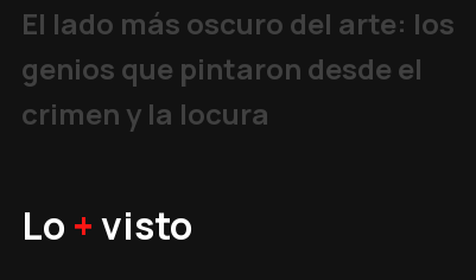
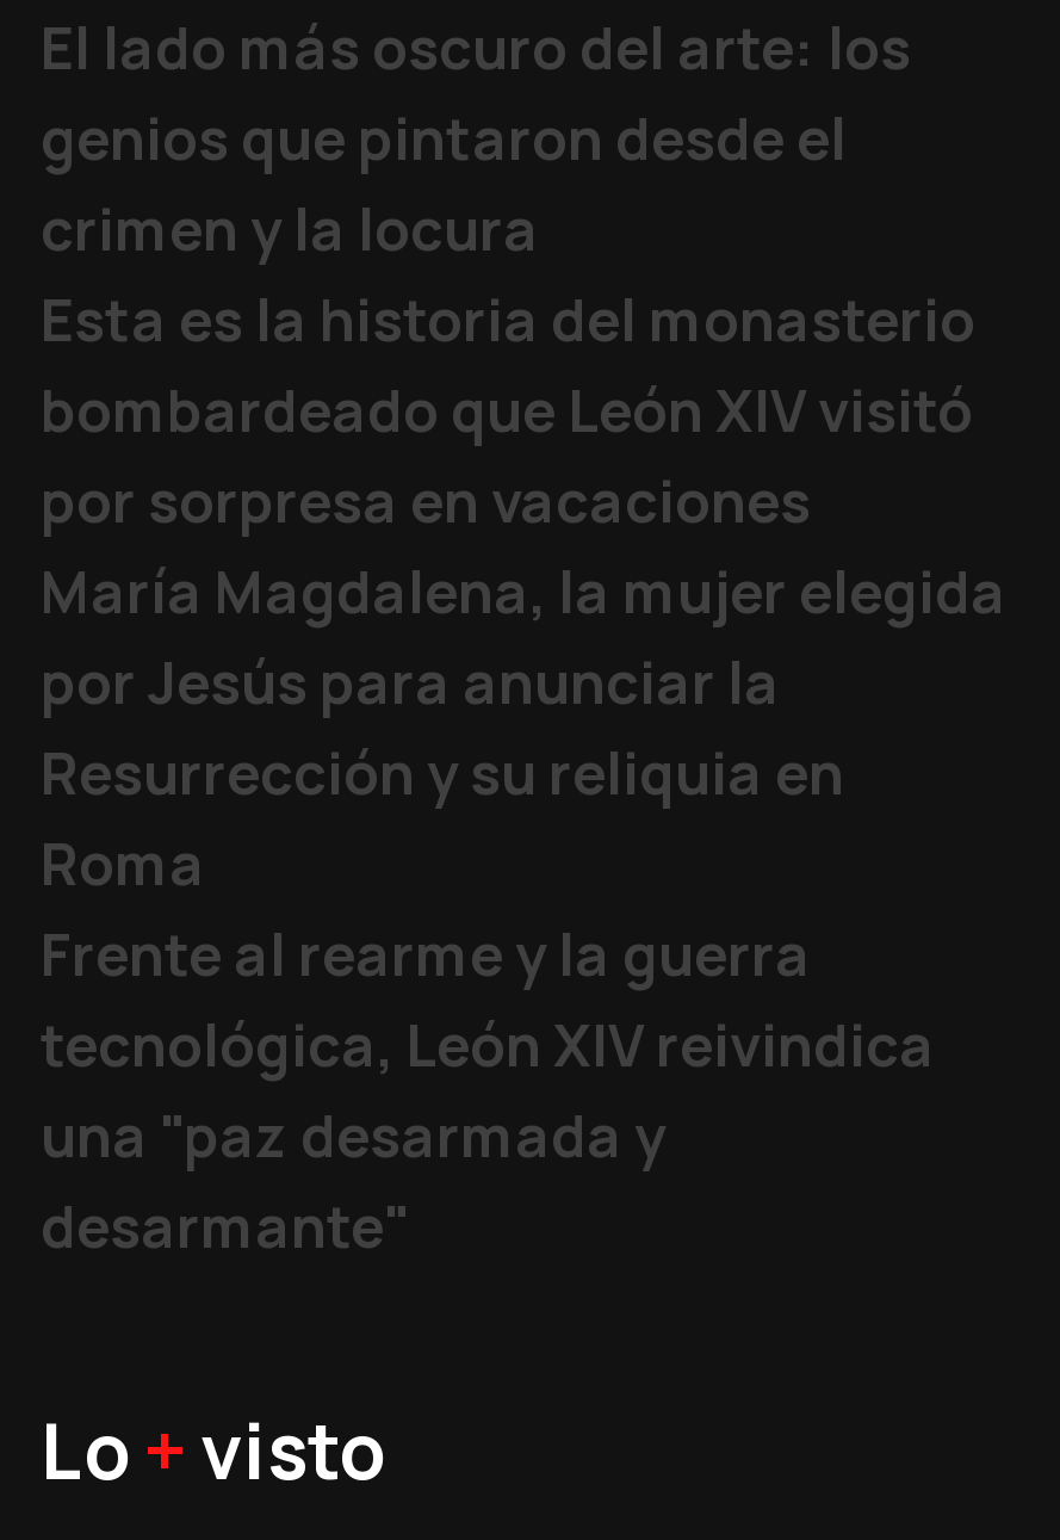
+ Esta es la historia del monasterio
+ bombardeado que León XIV visitó
+ por sorpresa en vacaciones
+ María Magdalena, la mujer elegida
+ por Jesús para anunciar la
+ Resurrección y su reliquia en
+ Roma
+ Frente al rearme y la guerra
+ tecnológica, León XIV reivindica
+ una "paz desarmada y
+ desarmante"
